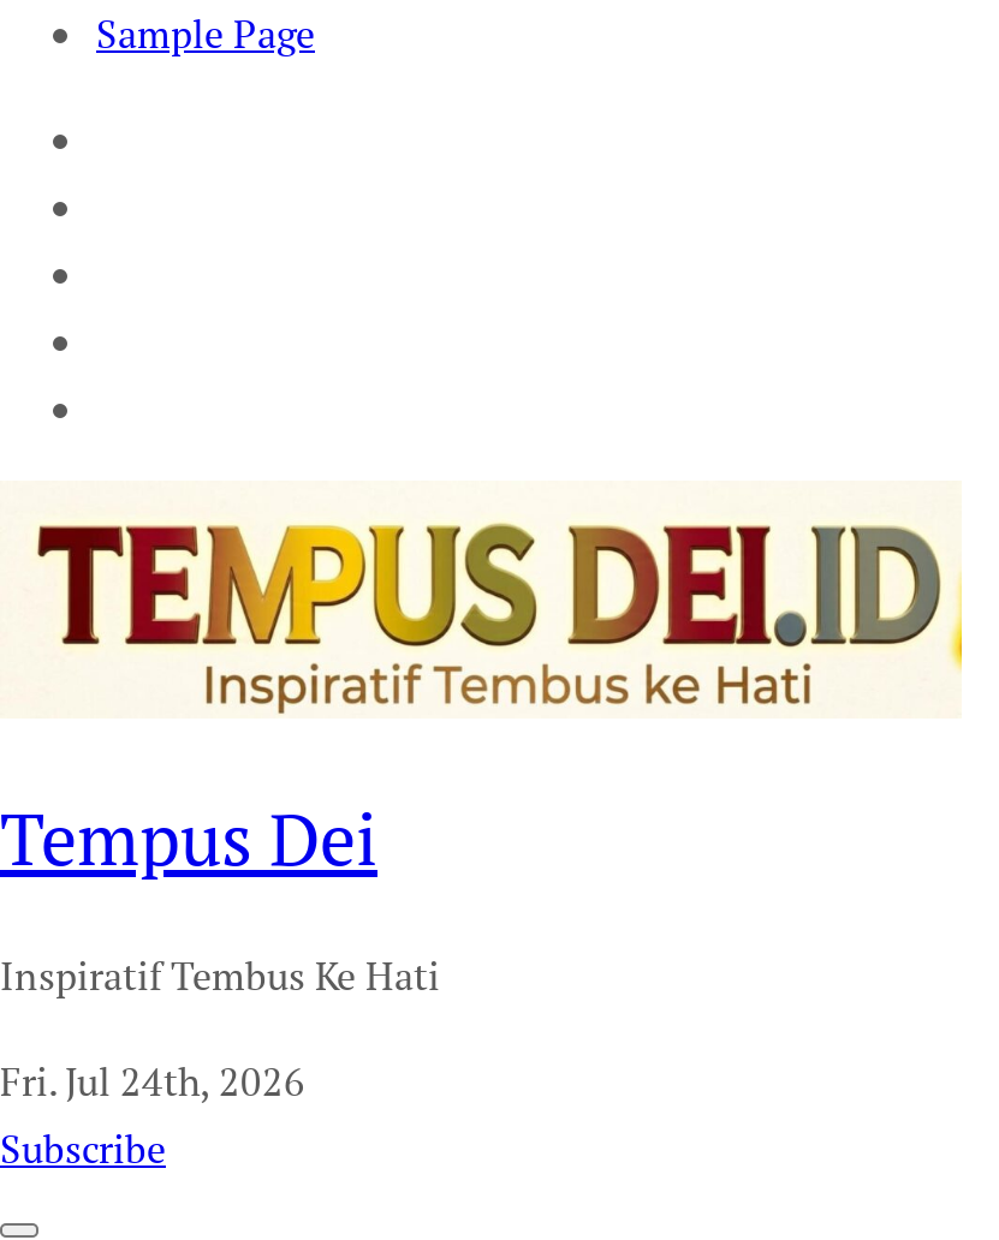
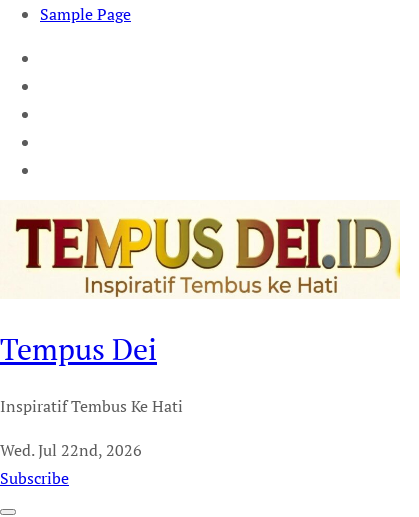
- Fri. Jul 24th, 2026
+ Wed. Jul 22nd, 2026
